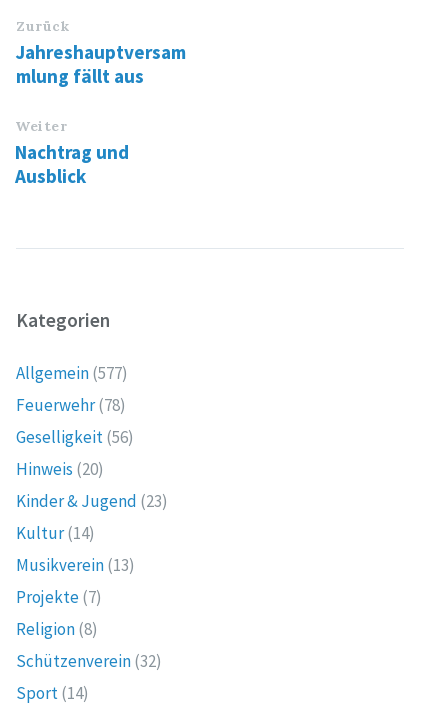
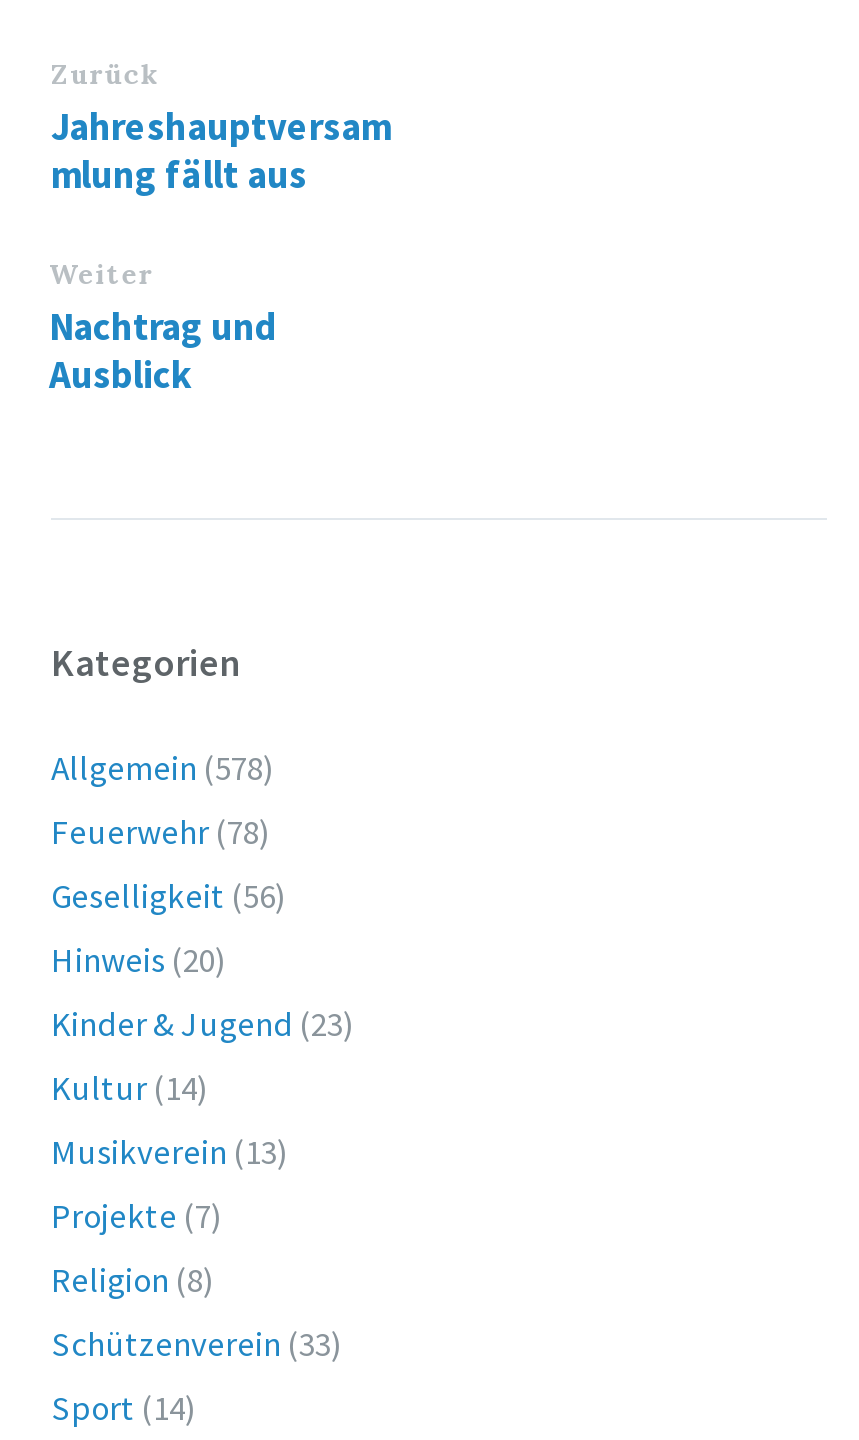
- Allgemein (577)
+ Allgemein (578)

- Schützenverein (32)
+ Schützenverein (33)
